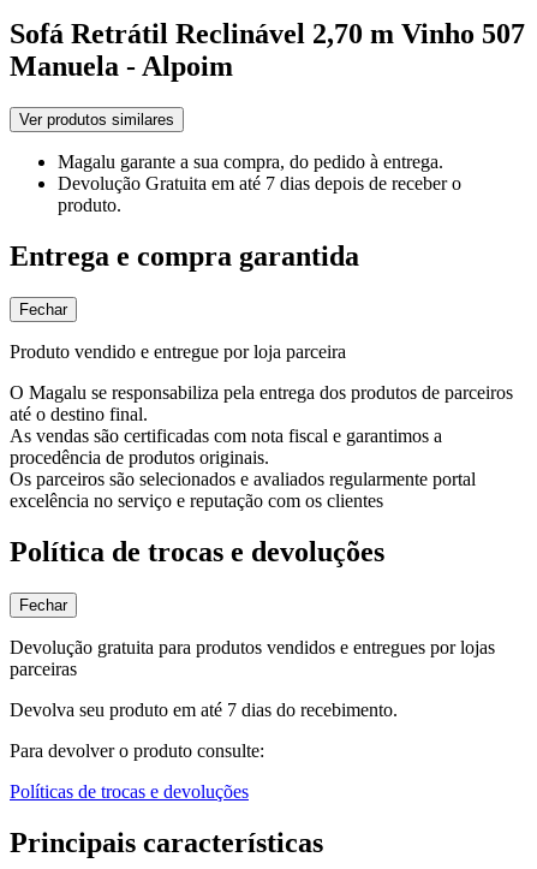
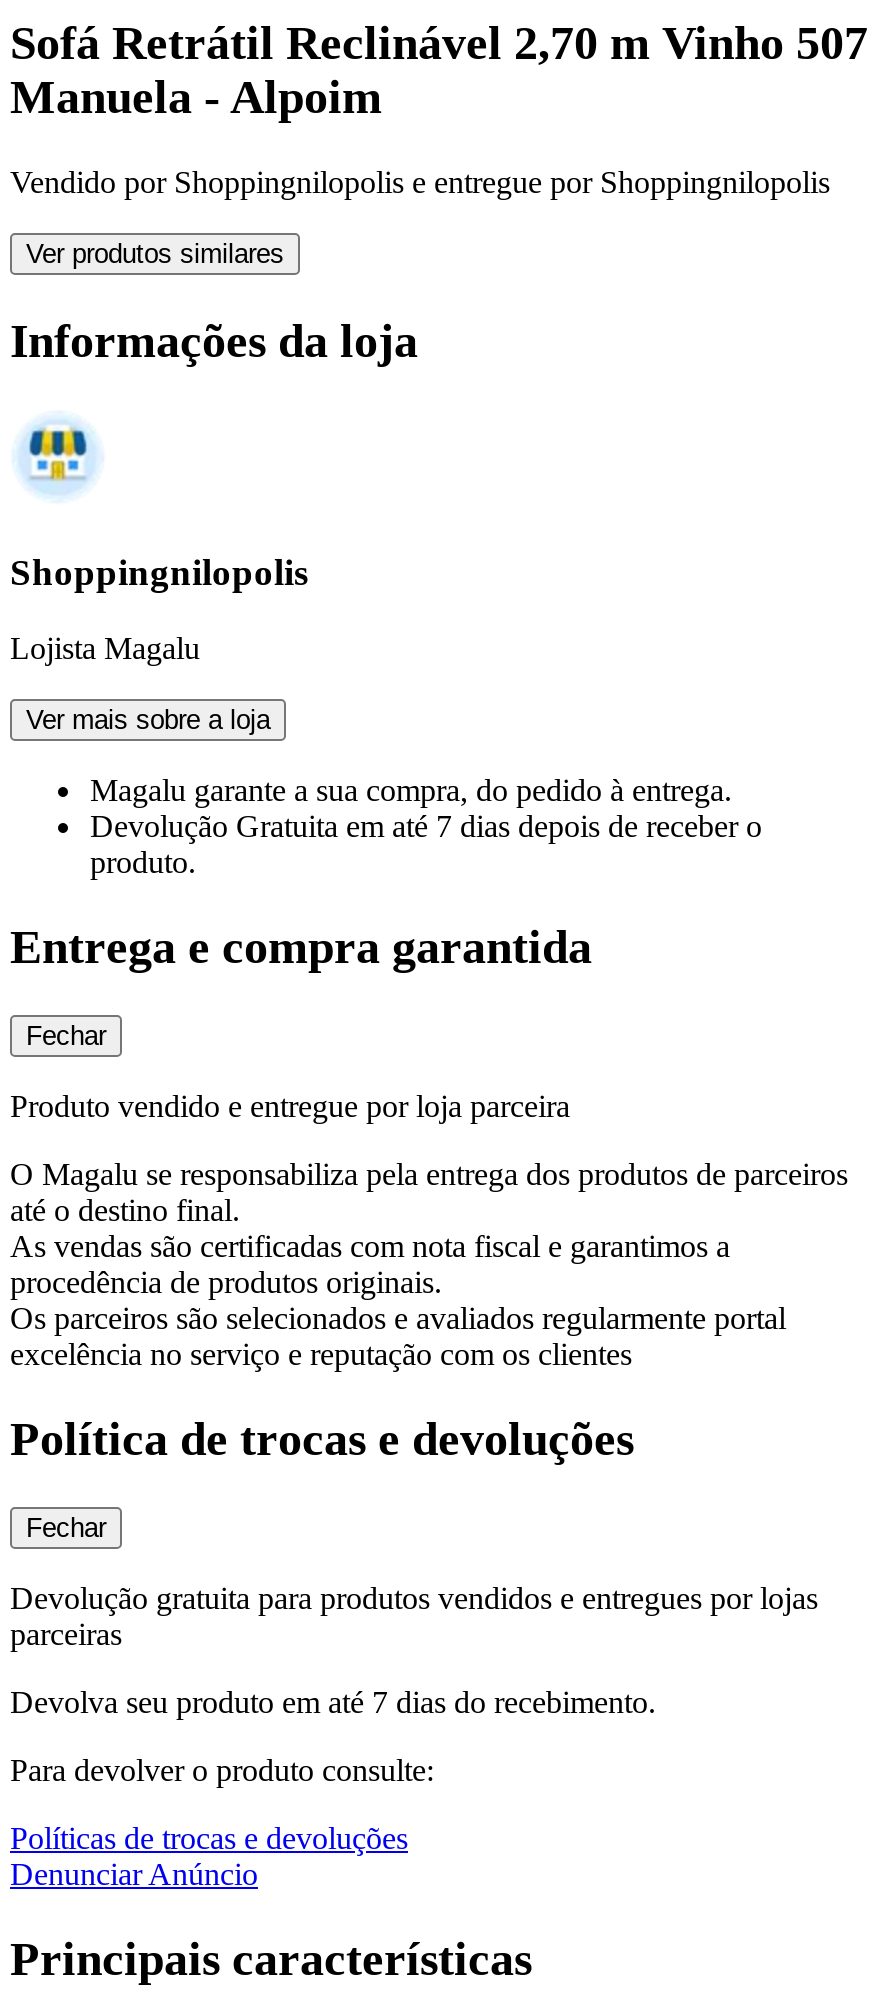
+ Vendido por Shoppingnilopolis e entregue por Shoppingnilopolis

+ Informações da loja

+ [image]
+ Shoppingnilopolis
+ Lojista Magalu
+ Ver mais sobre a loja

+ Denunciar Anúncio
